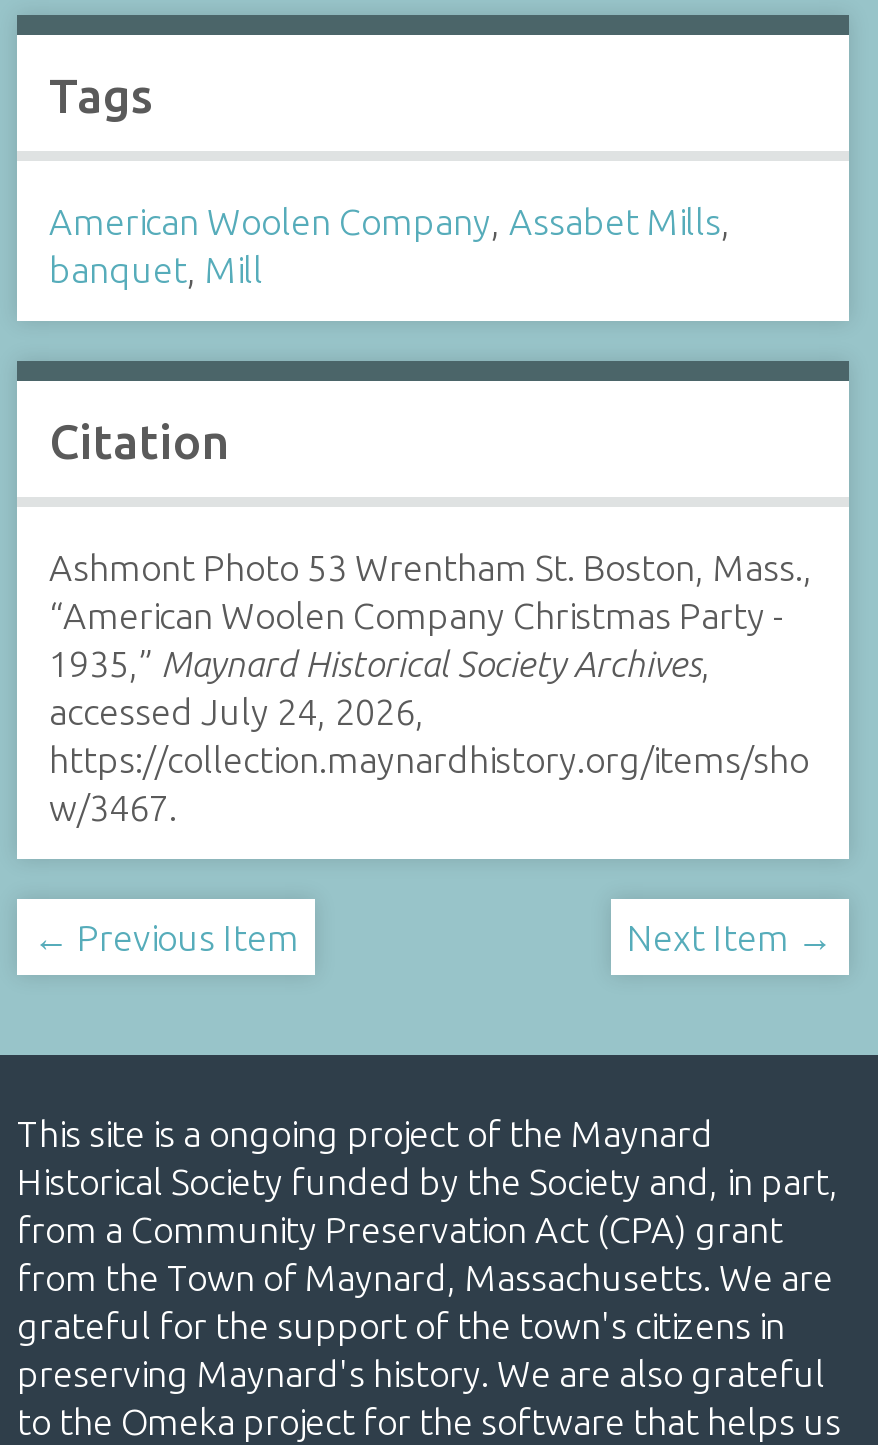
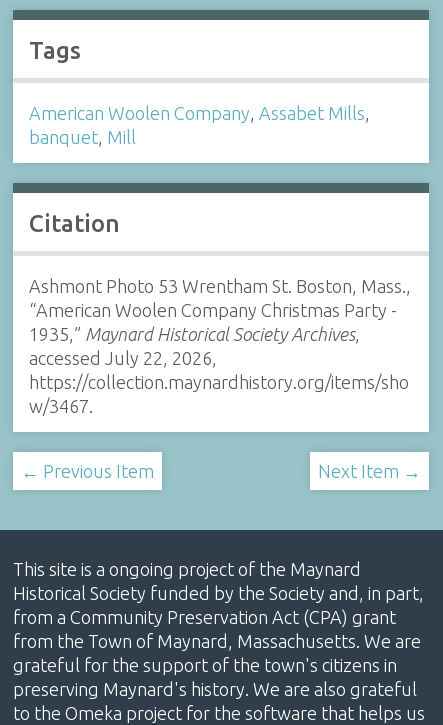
- accessed July 24, 2026,
+ accessed July 22, 2026,
